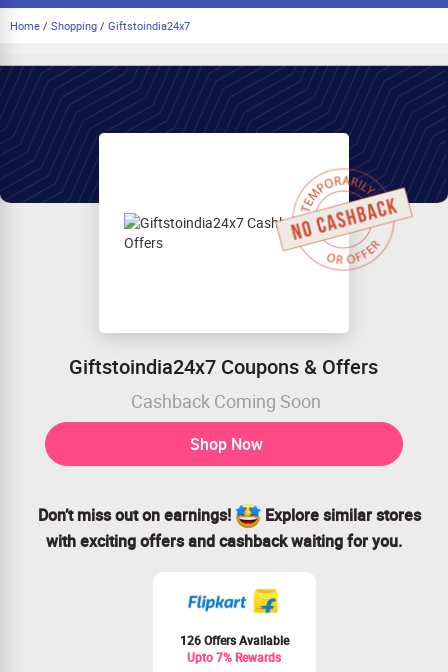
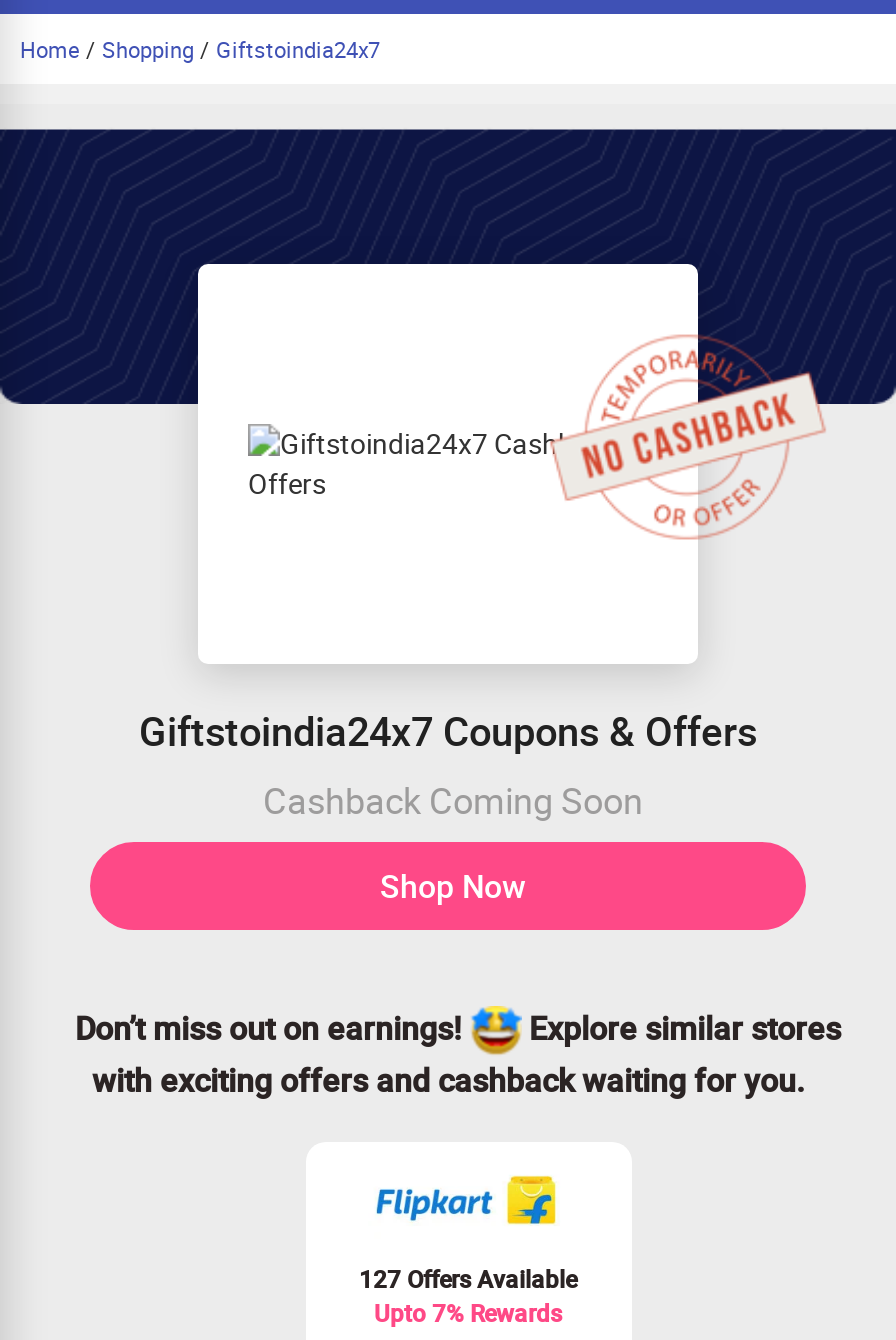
- 126 Offers Available
+ 127 Offers Available
